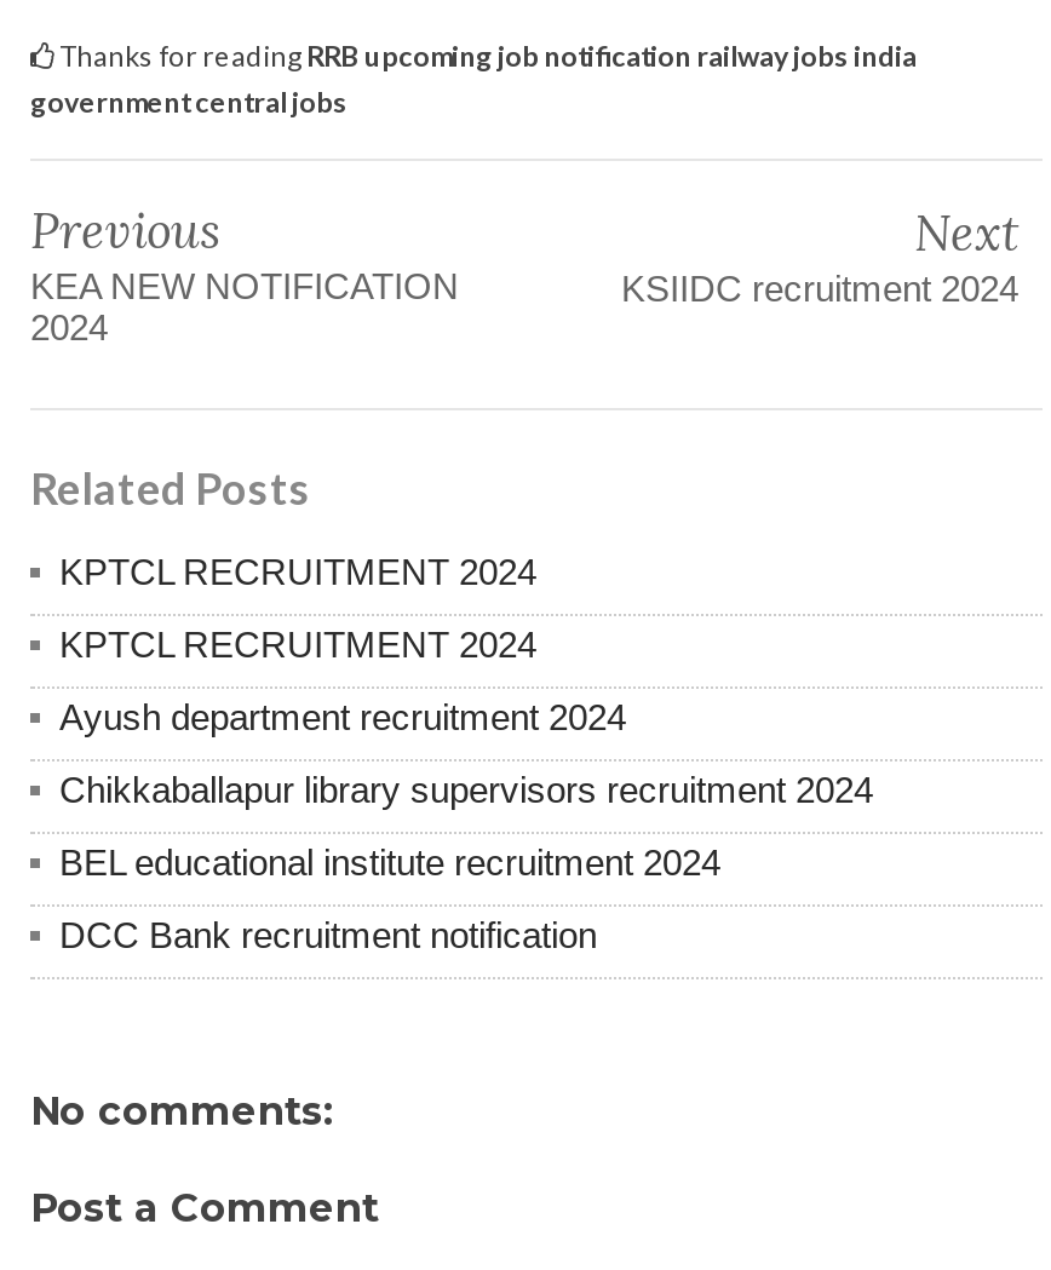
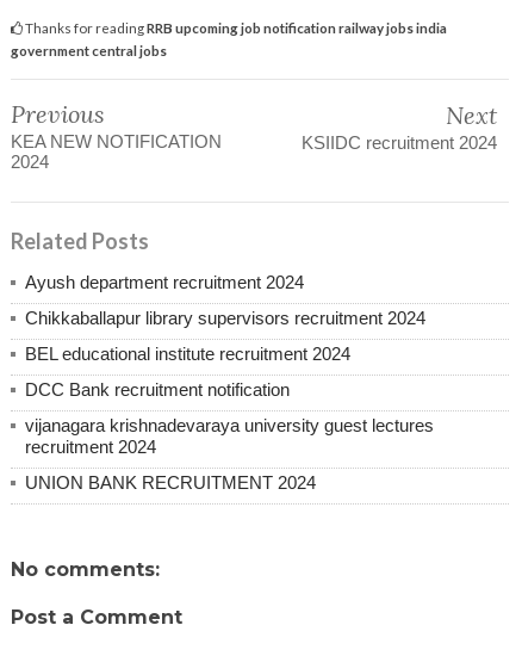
- KPTCL RECRUITMENT 2024
- KPTCL RECRUITMENT 2024

moved up: Ayush department recruitment 2024 | Chikkaballapur library supervisors recruitment 2024 | BEL educational institute recruitment 2024 | DCC Bank recruitment notification

+ vijanagara krishnadevaraya university guest lectures
+ recruitment 2024
+ UNION BANK RECRUITMENT 2024
